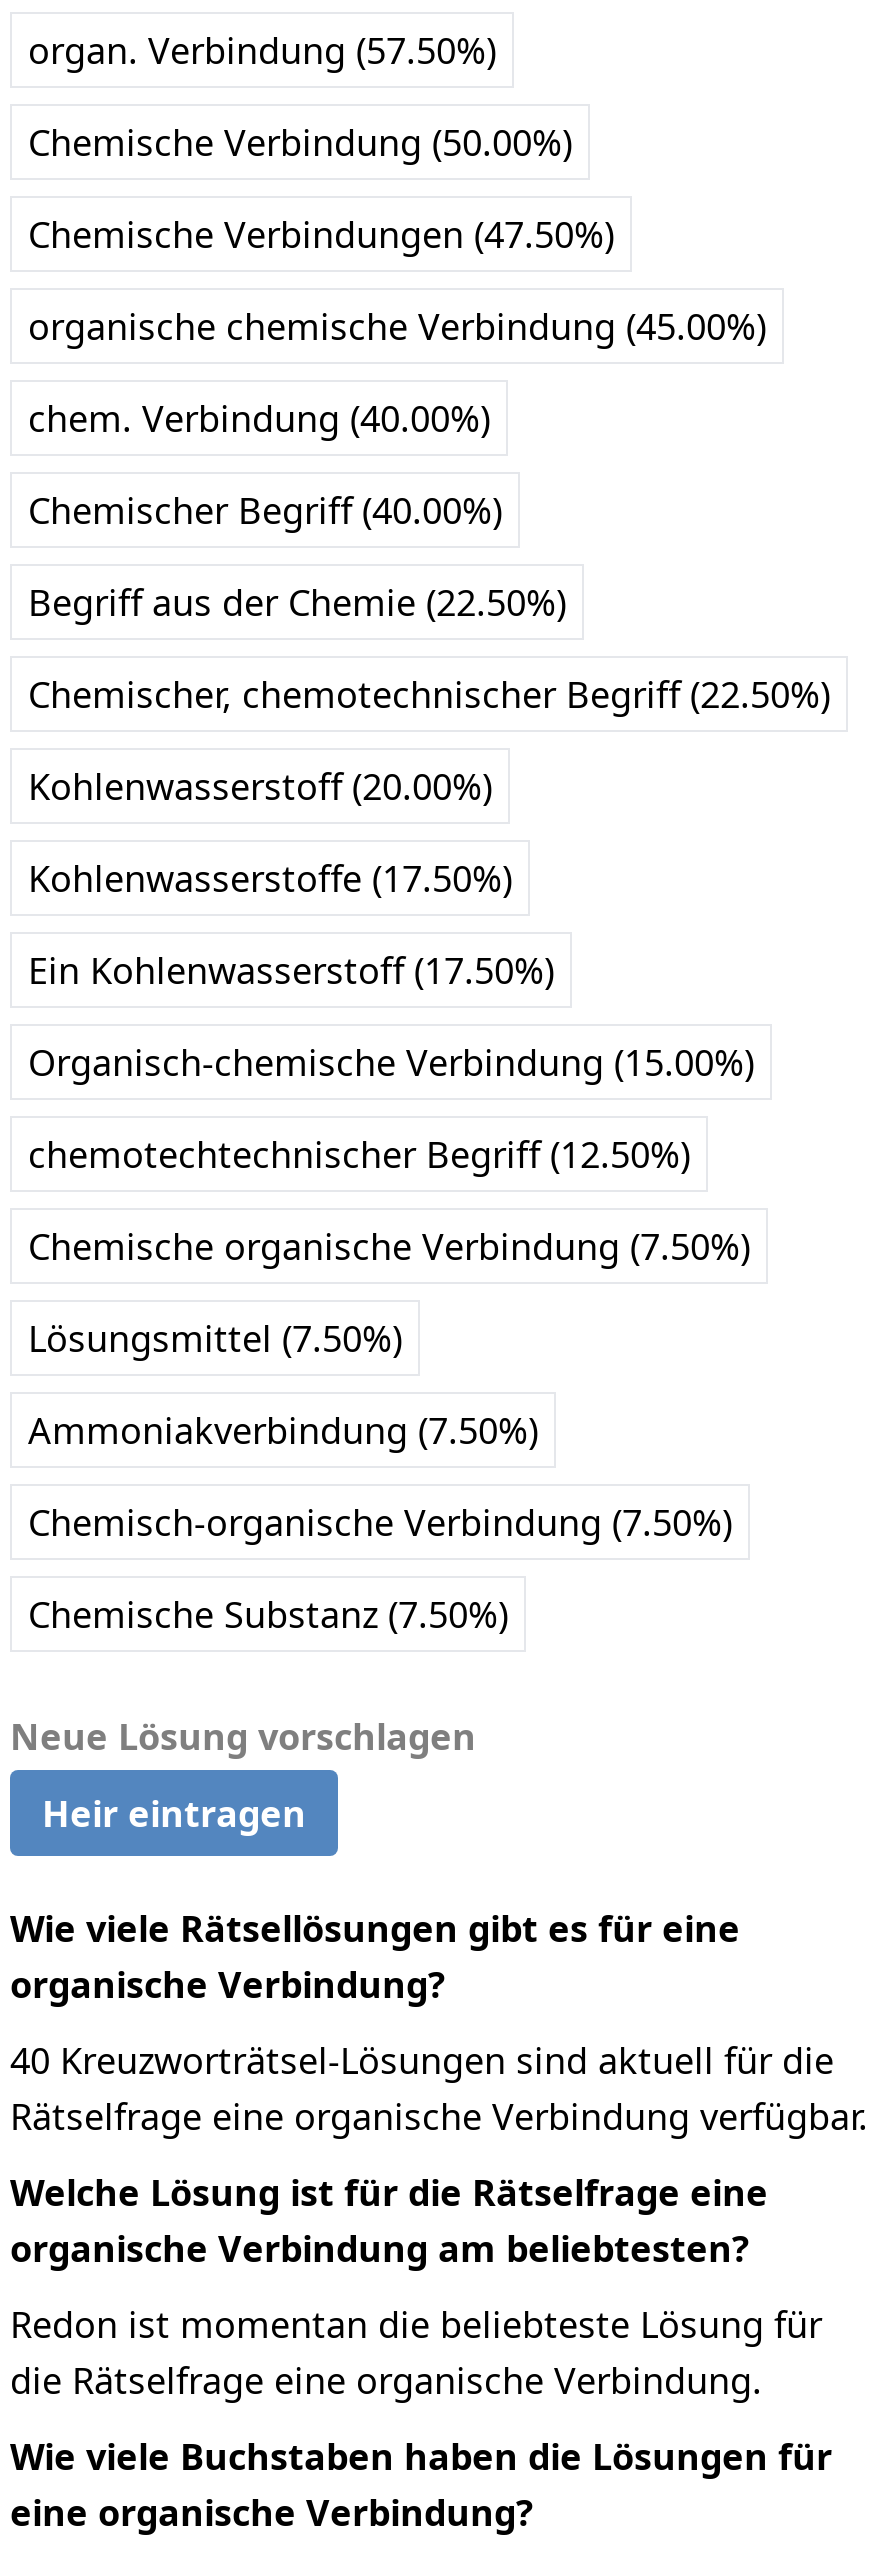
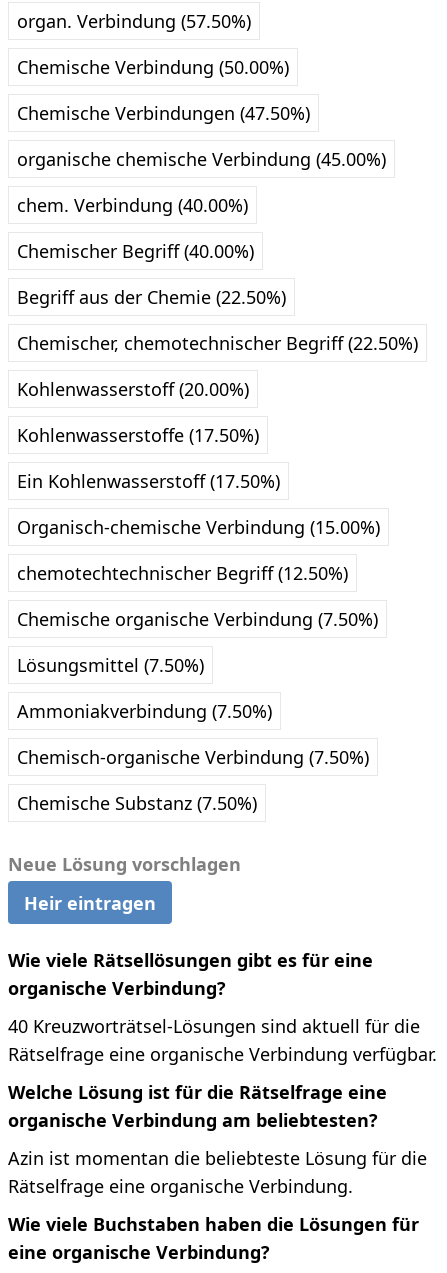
- Redon ist momentan die beliebteste Lösung für
- die Rätselfrage eine organische Verbindung.
+ Azin ist momentan die beliebteste Lösung für die
+ Rätselfrage eine organische Verbindung.
